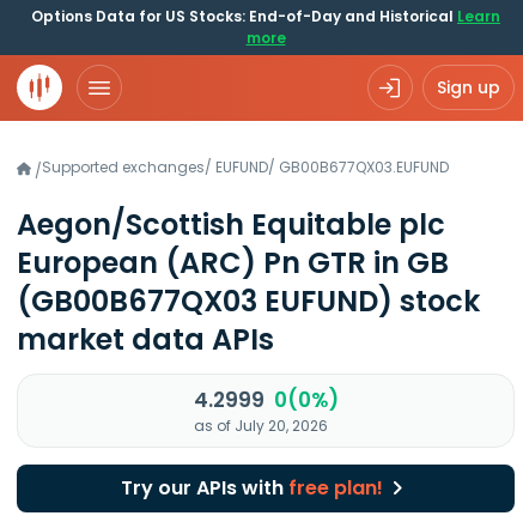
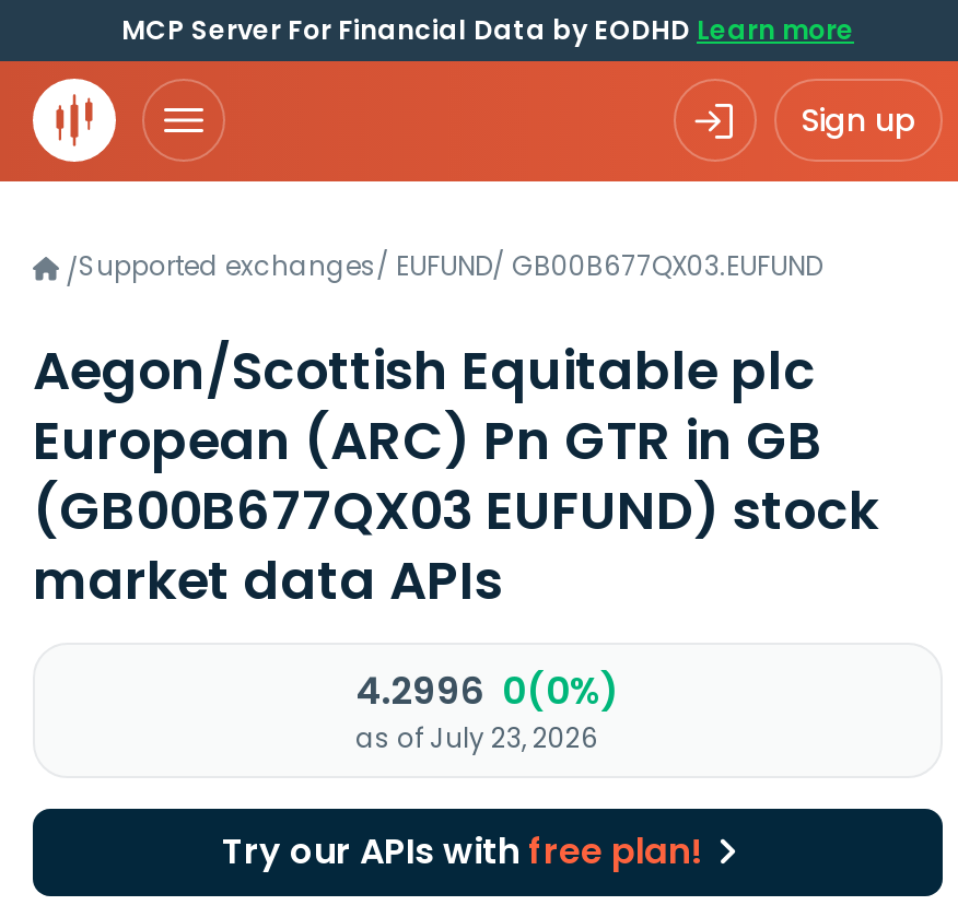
- Options Data for US Stocks: End-of-Day and Historical Learn
- more
+ MCP Server For Financial Data by EODHD Learn more

- 4.2999 0(0%)
+ 4.2996 0(0%)

- as of July 20, 2026
+ as of July 23, 2026
